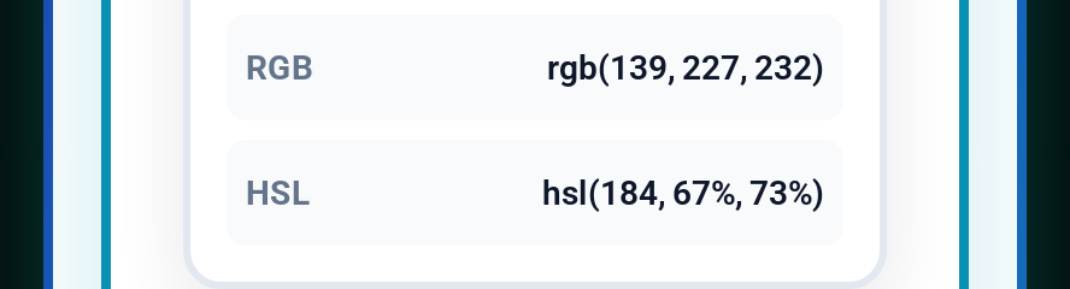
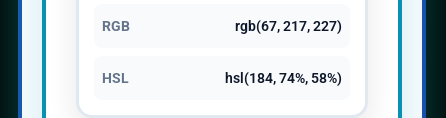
- rgb(139, 227, 232)
+ rgb(67, 217, 227)

- hsl(184, 67%, 73%)
+ hsl(184, 74%, 58%)
